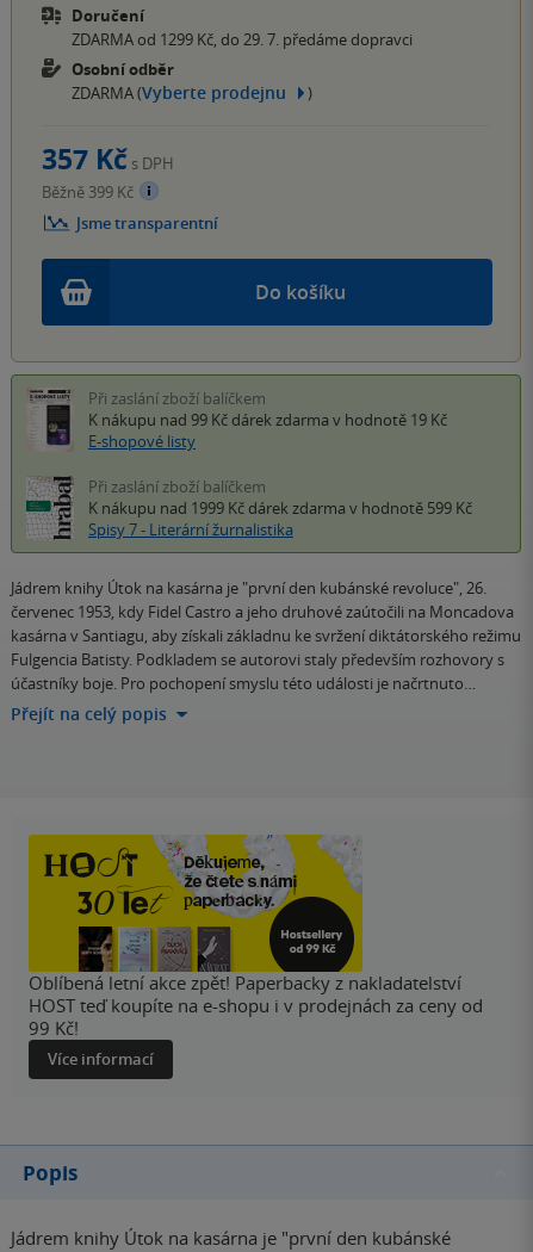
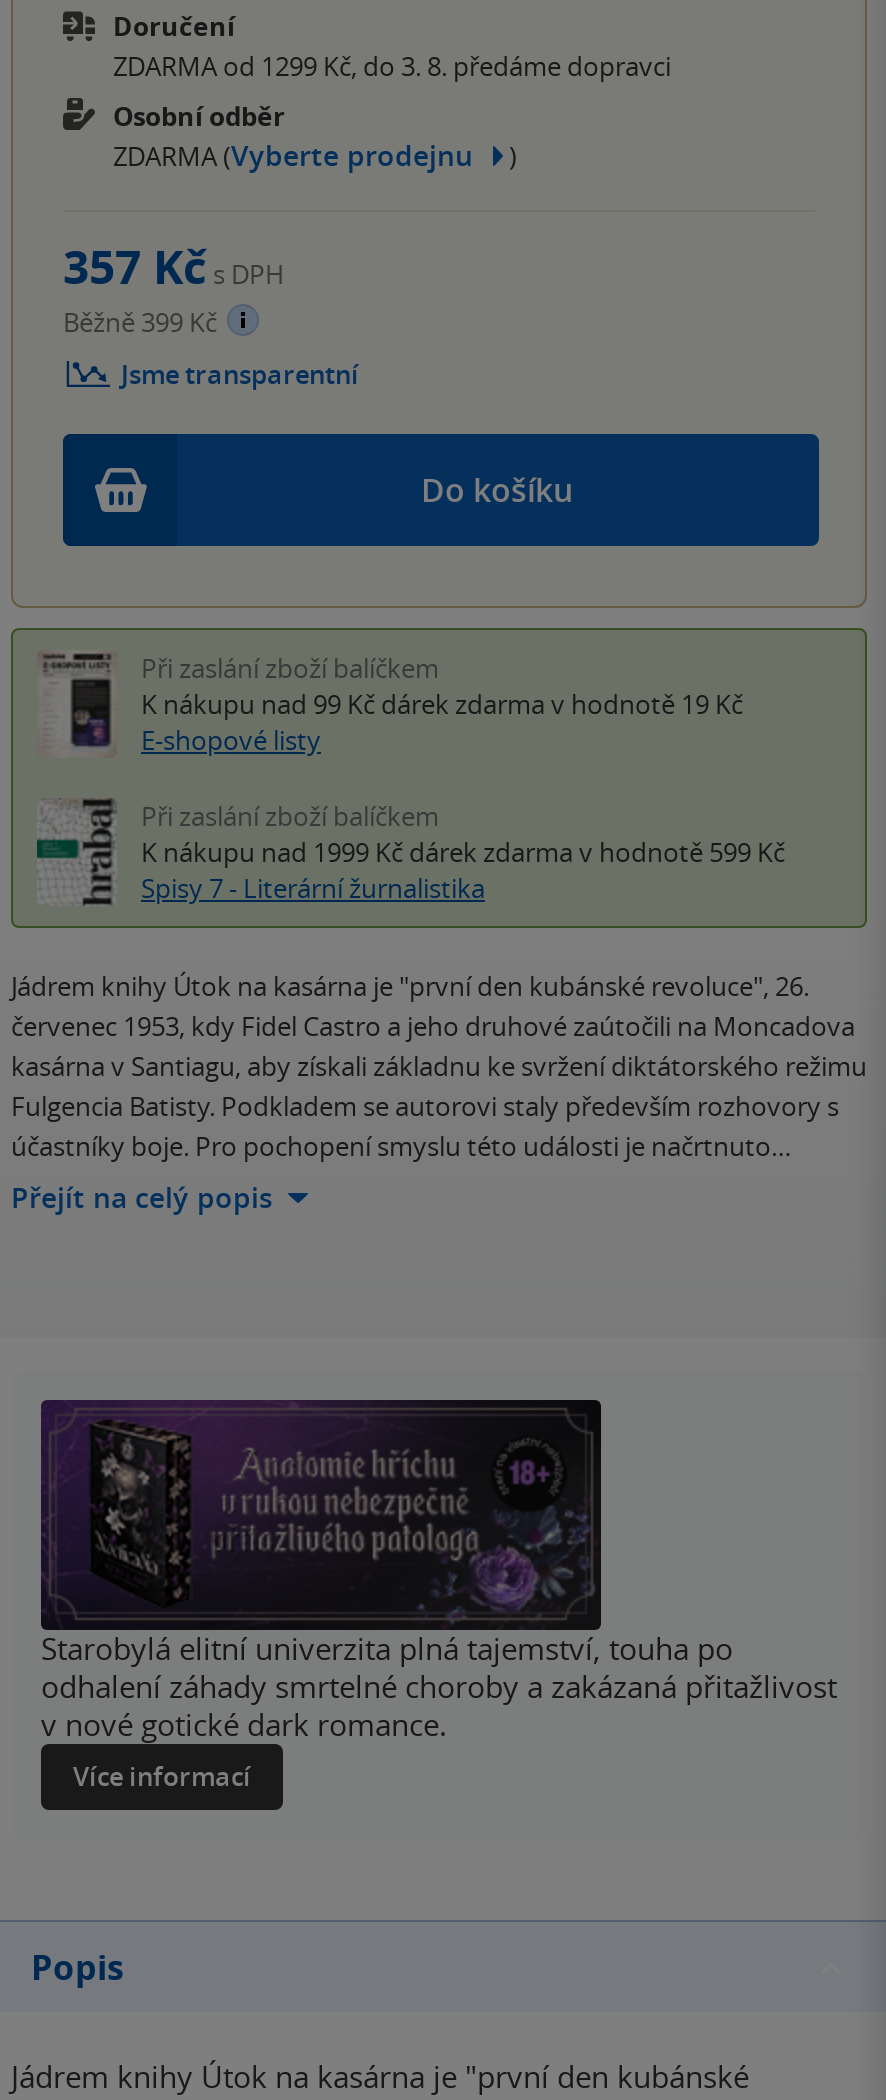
- ZDARMA od 1299 Kč, do 29. 7. předáme dopravci
+ ZDARMA od 1299 Kč, do 3. 8. předáme dopravci

- [image]
- Oblíbená letní akce zpět! Paperbacky z nakladatelství
- HOST teď koupíte na e-shopu i v prodejnách za ceny od
- 99 Kč!
+ [image]
+ Starobylá elitní univerzita plná tajemství, touha po
+ odhalení záhady smrtelné choroby a zakázaná přitažlivost
+ v nové gotické dark romance.
